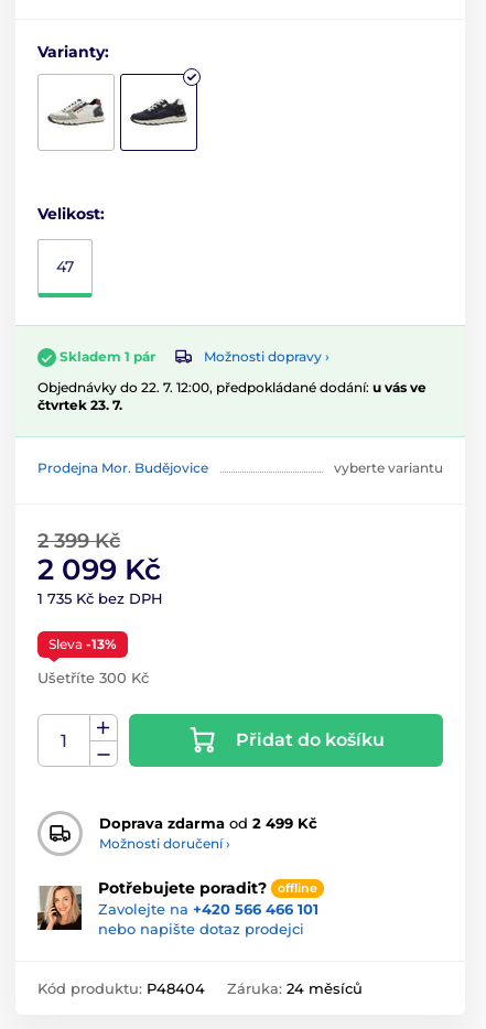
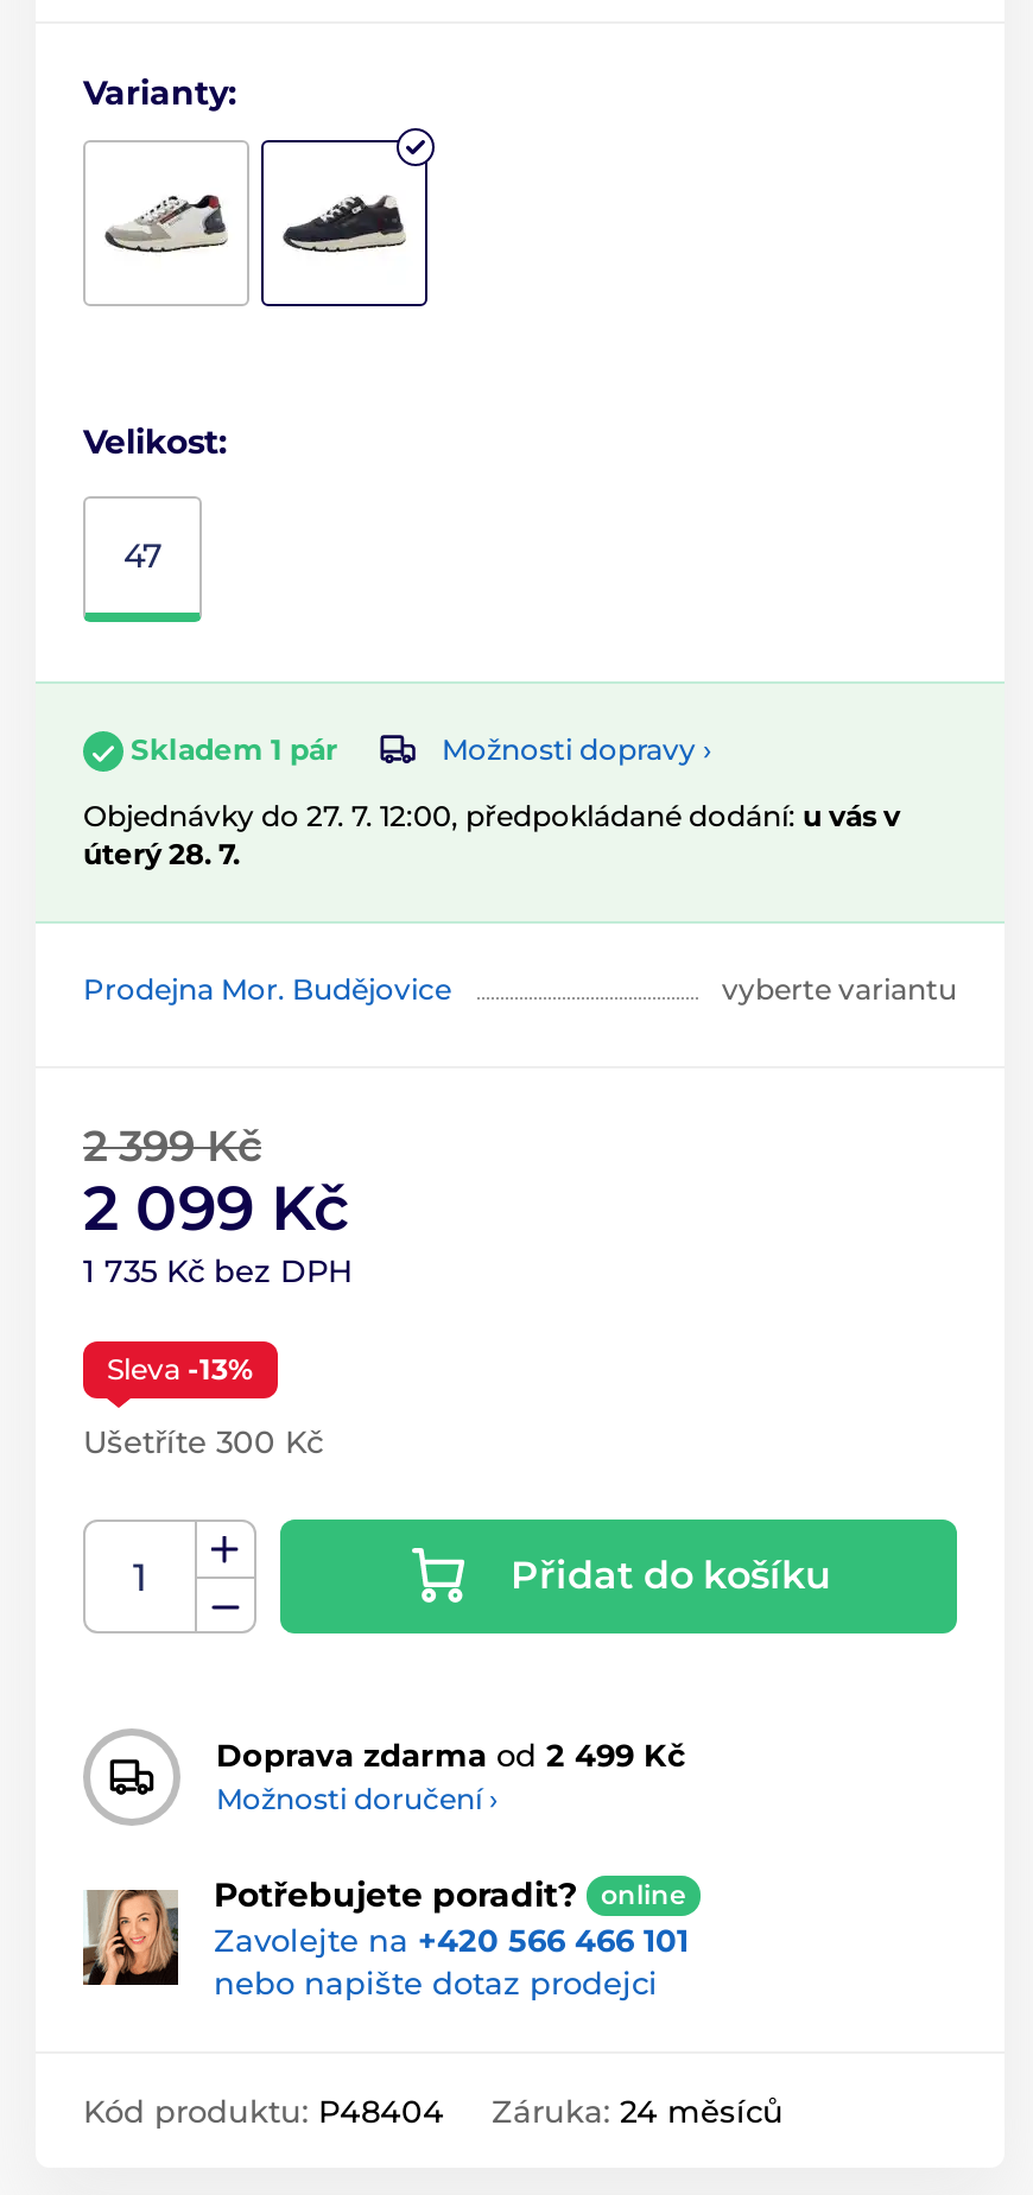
- Objednávky do 22. 7. 12:00, předpokládané dodání: u vás ve
- čtvrtek 23. 7.
+ Objednávky do 27. 7. 12:00, předpokládané dodání: u vás v
+ úterý 28. 7.

- offline
+ online
